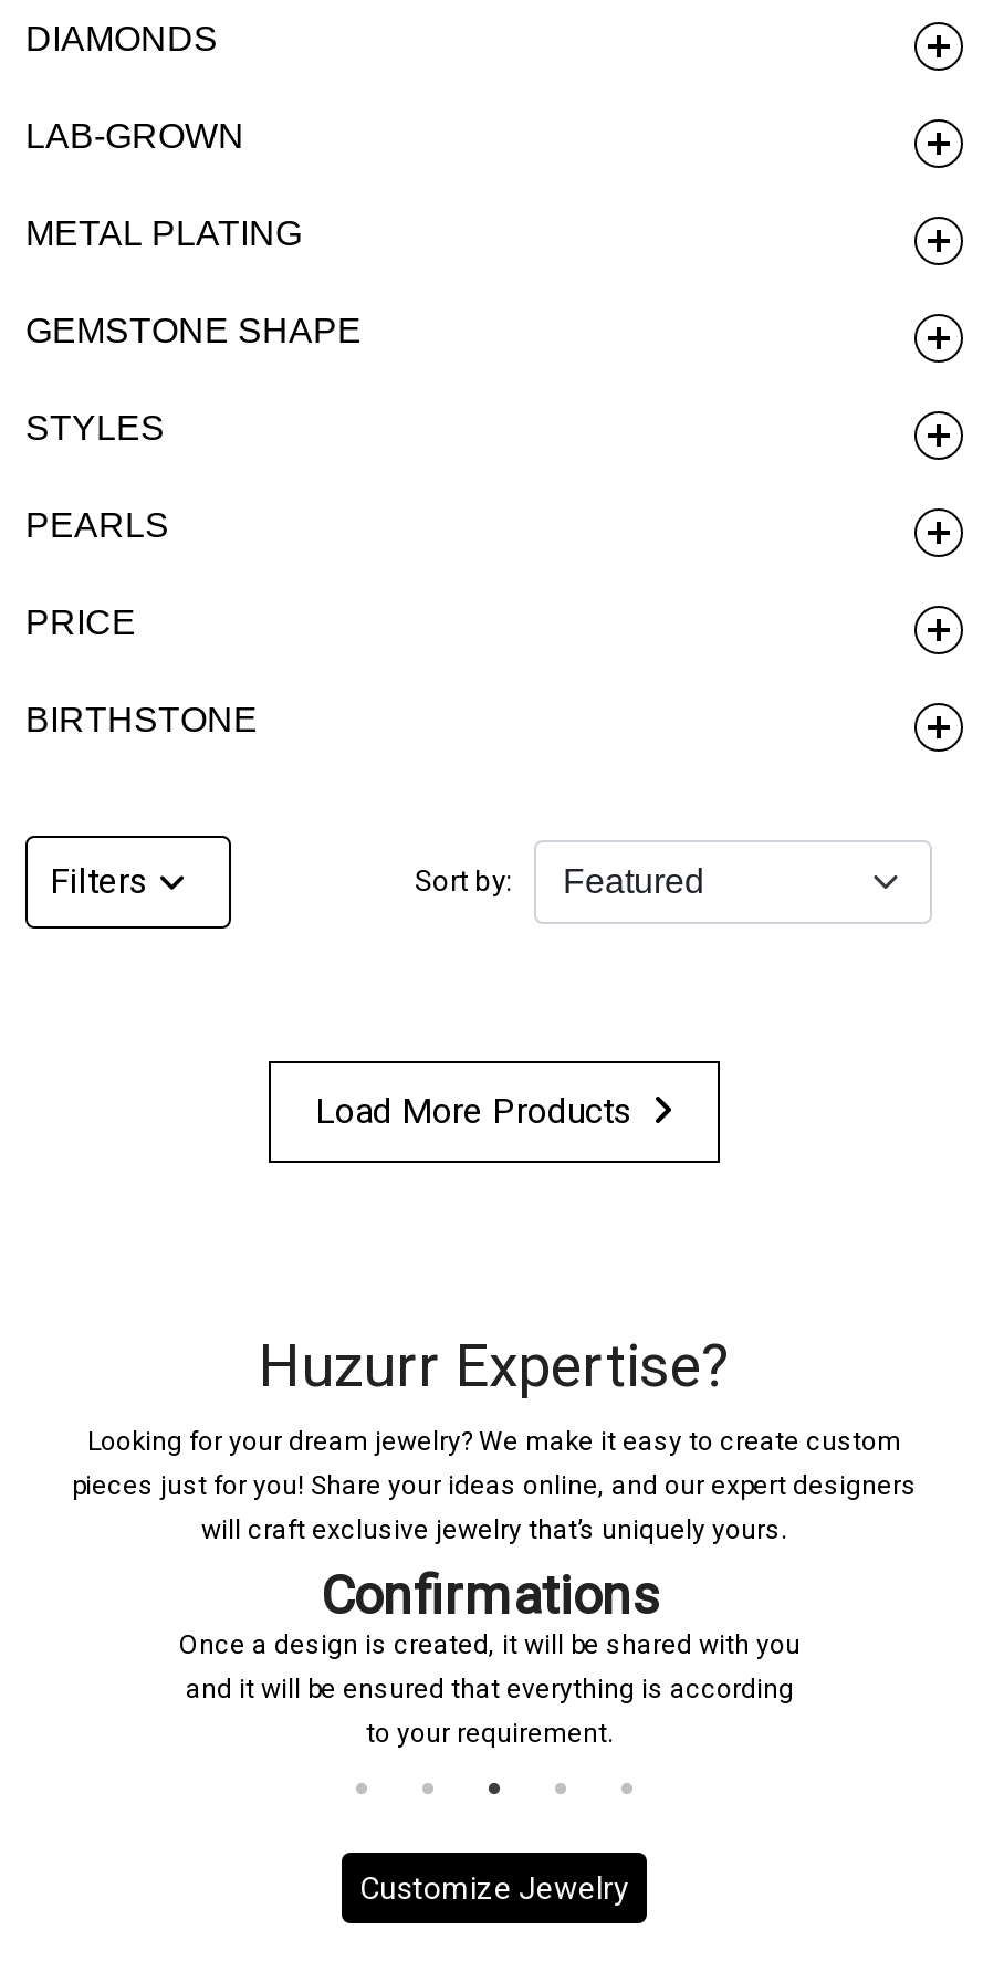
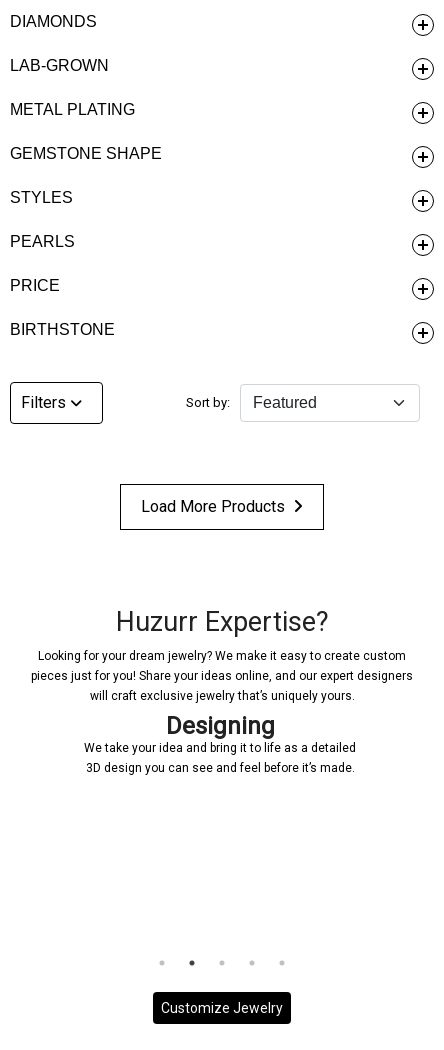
- Confirmations
- Once a design is created, it will be shared with you
- and it will be ensured that everything is according
- to your requirement.
+ Designing
+ We take your idea and bring it to life as a detailed
+ 3D design you can see and feel before it’s made.
